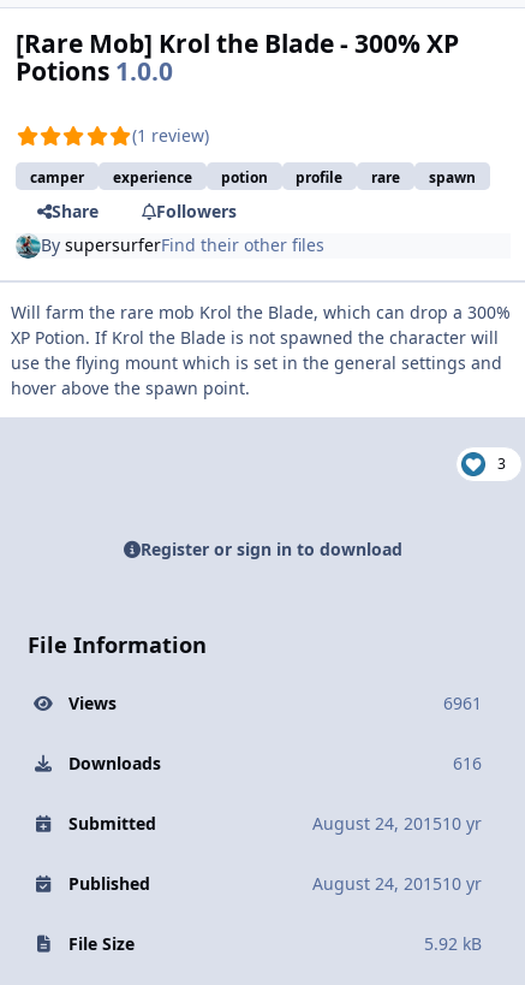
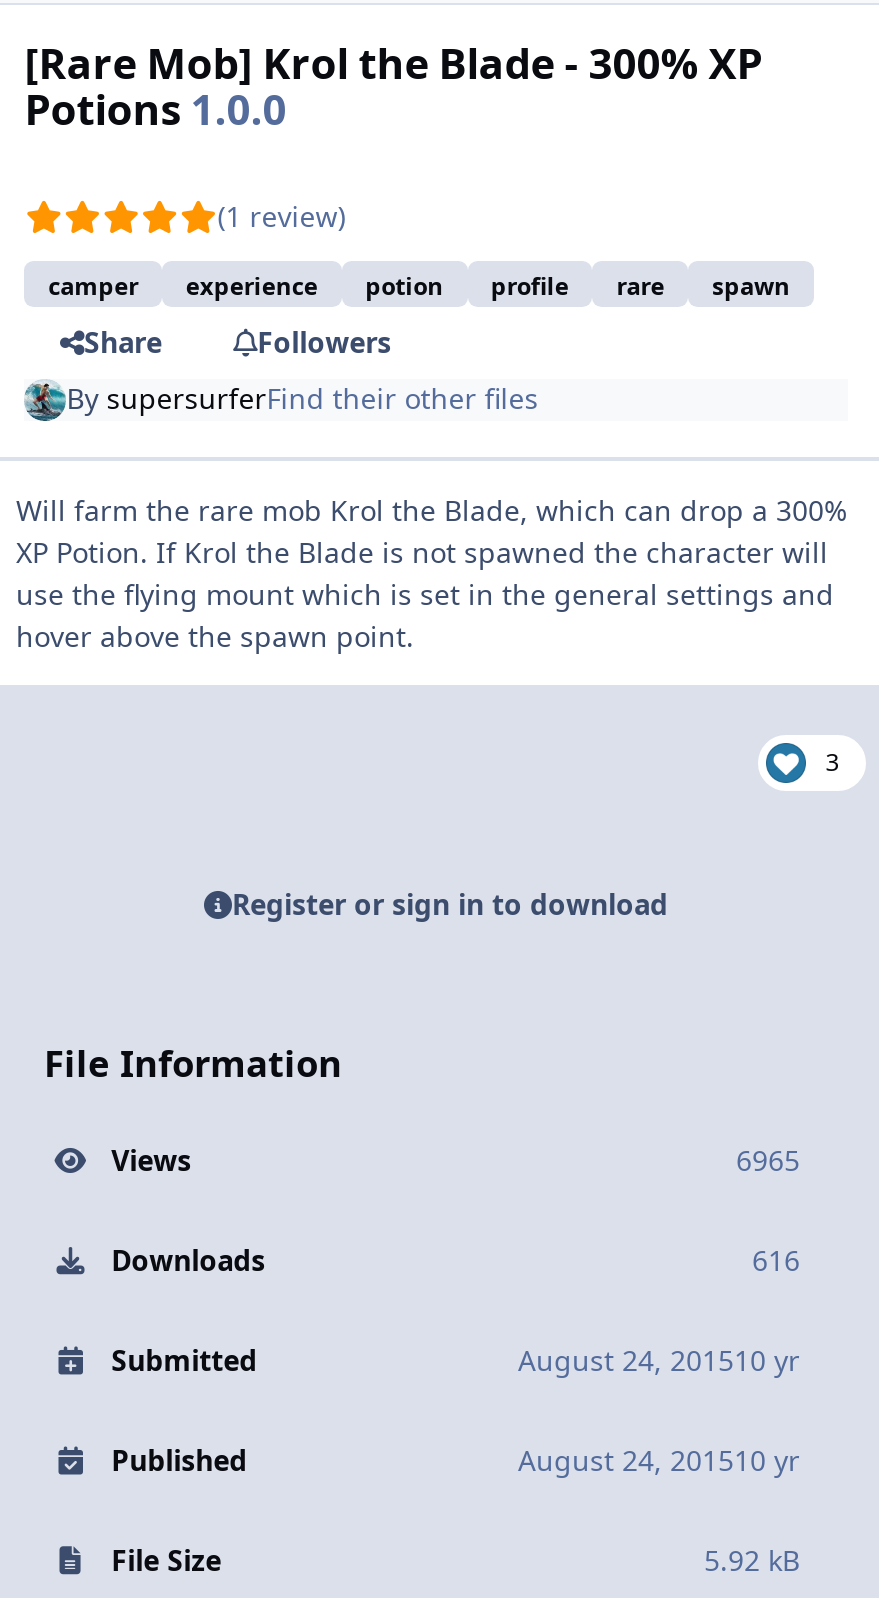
- 6961
+ 6965
